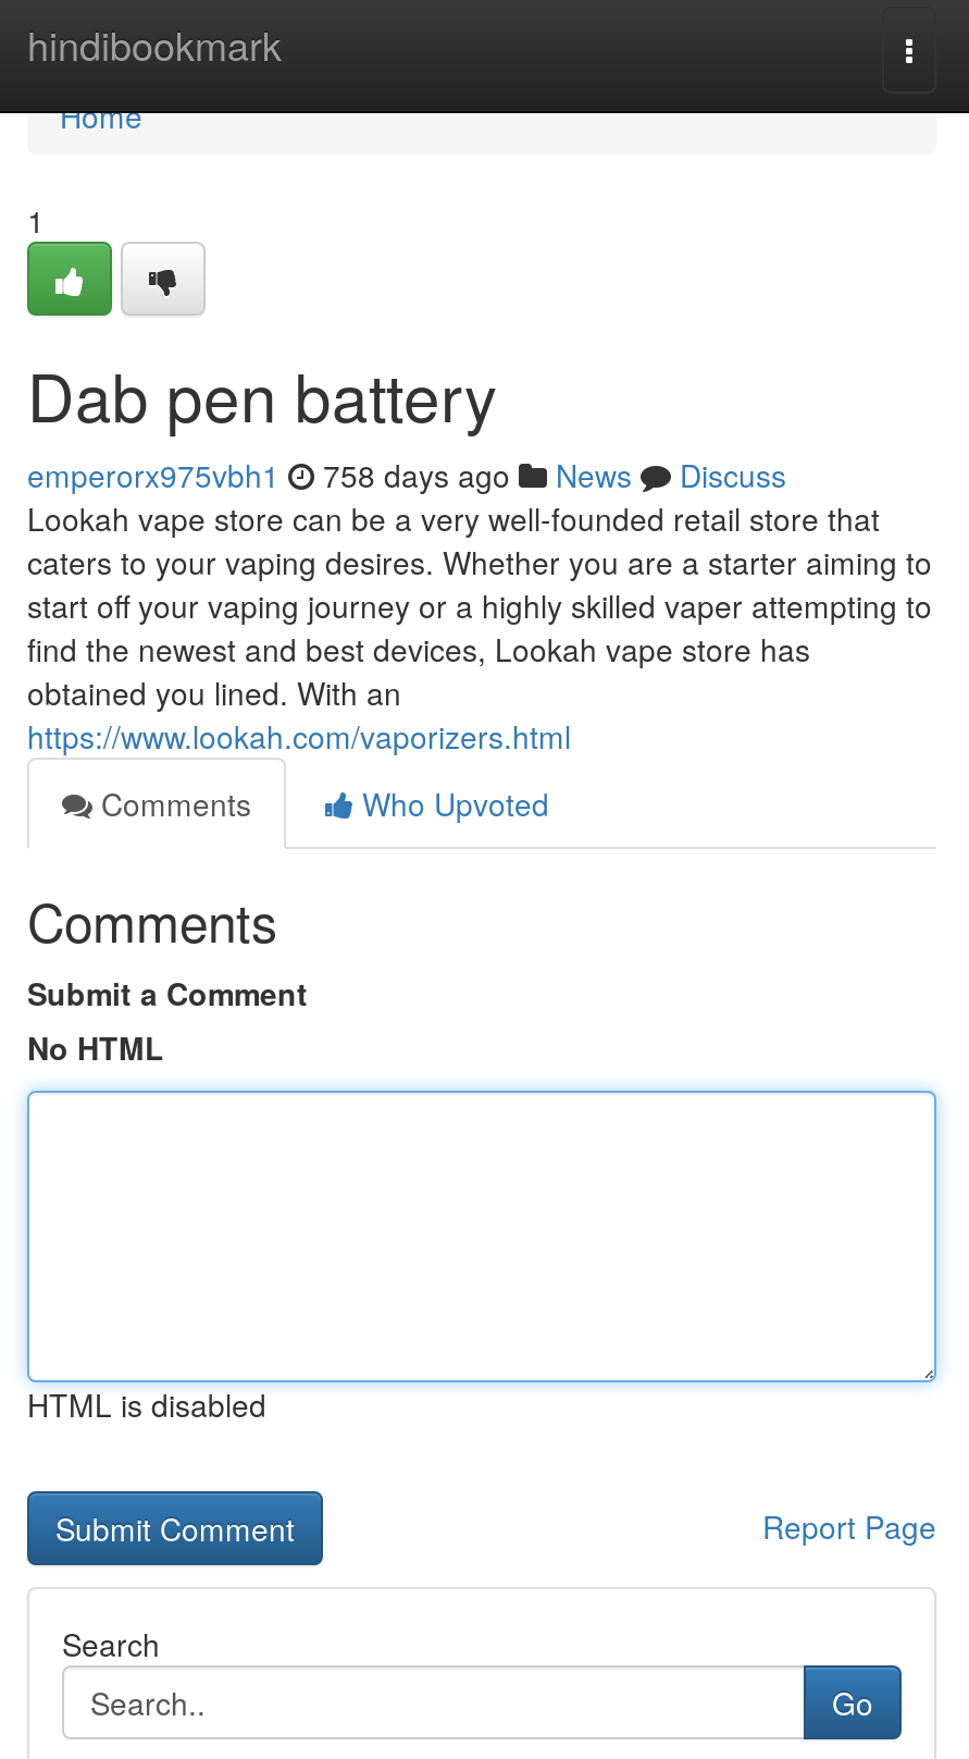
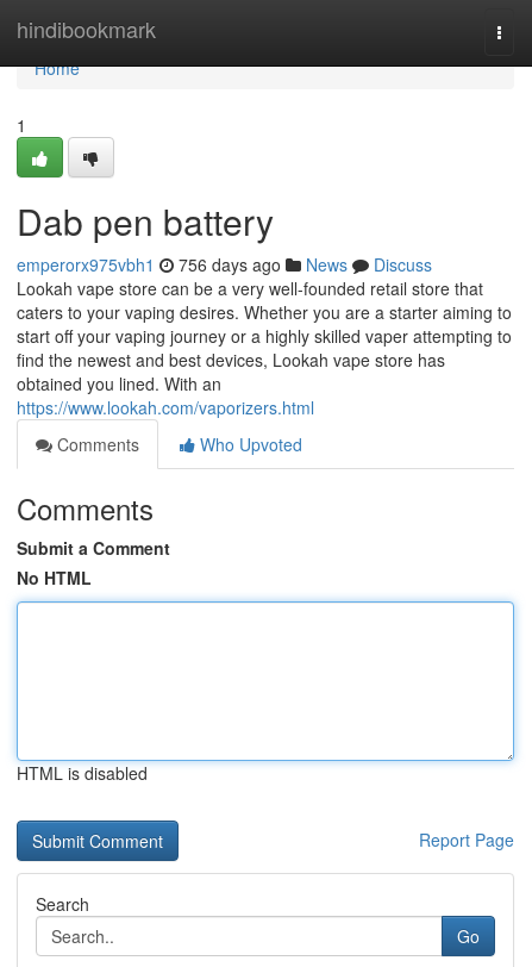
- emperorx975vbh1 758 days ago News Discuss
+ emperorx975vbh1 756 days ago News Discuss
